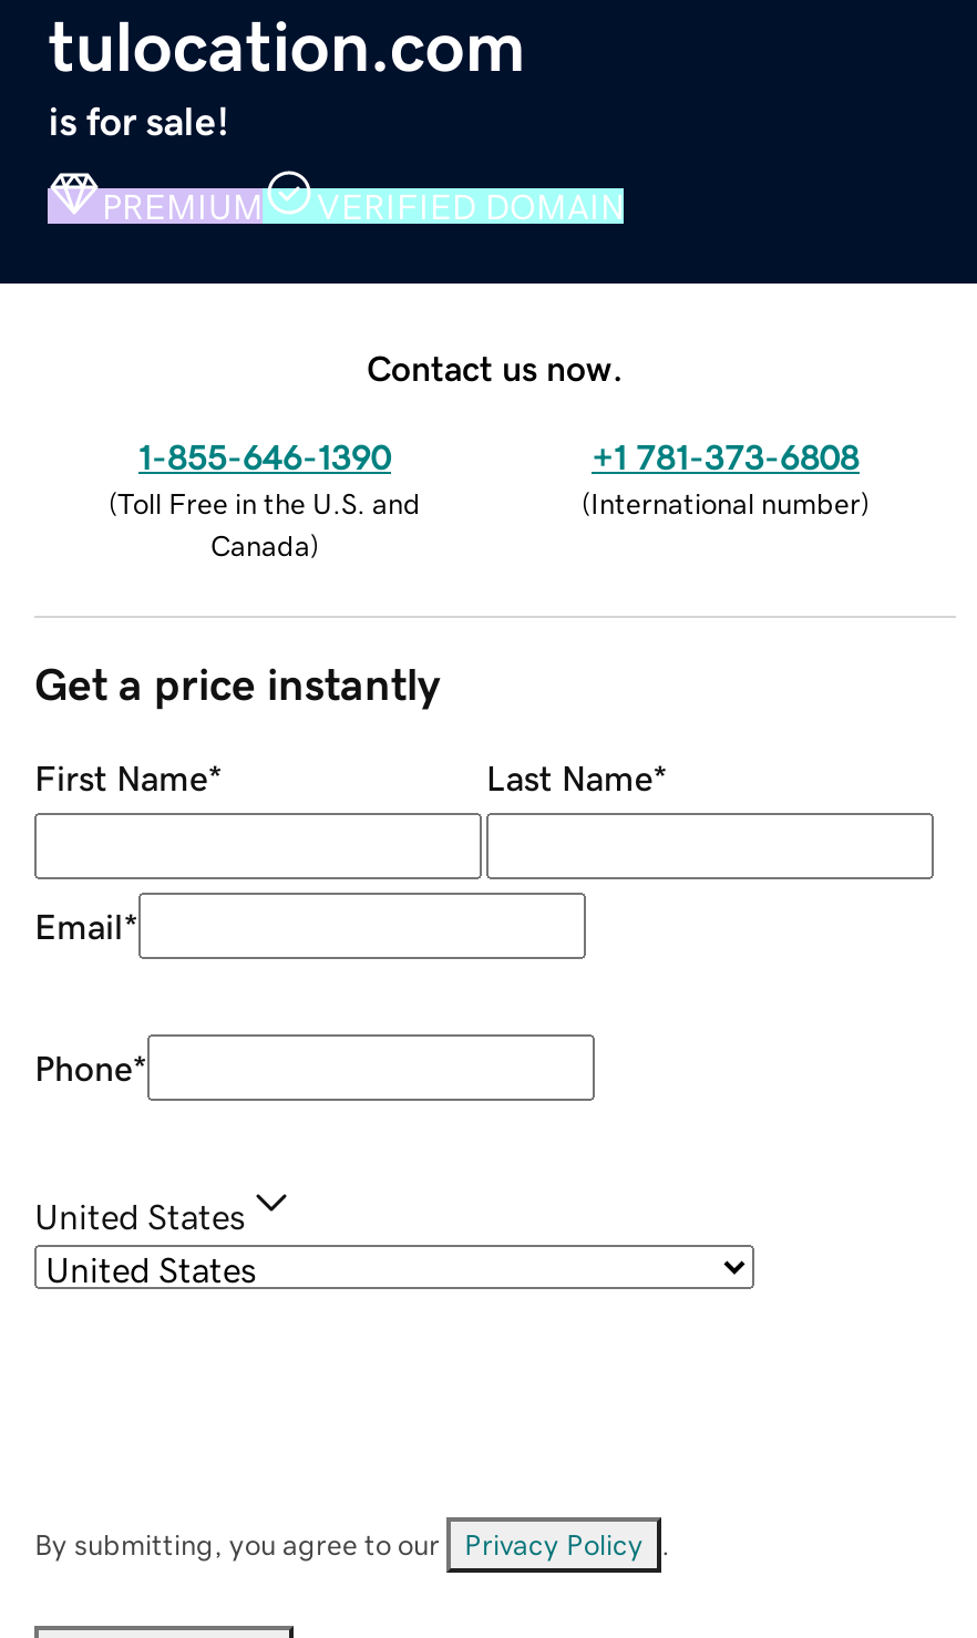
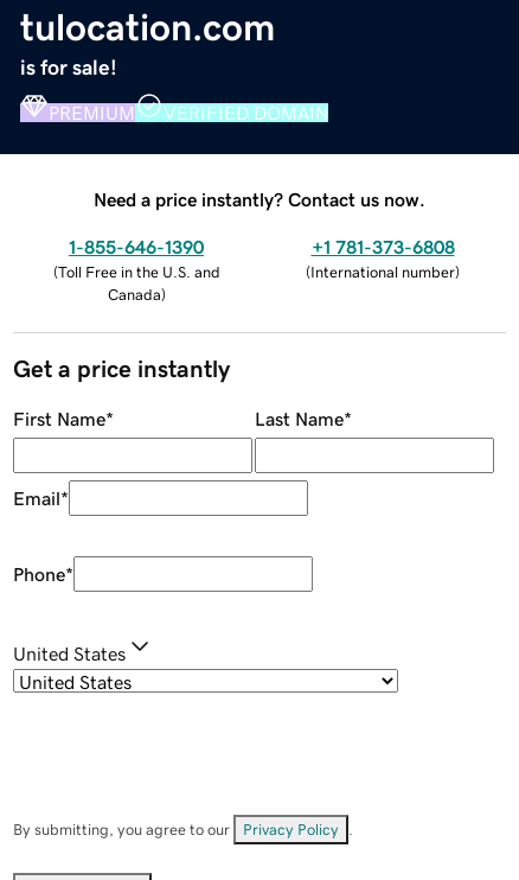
- Contact us now.
+ Need a price instantly? Contact us now.
